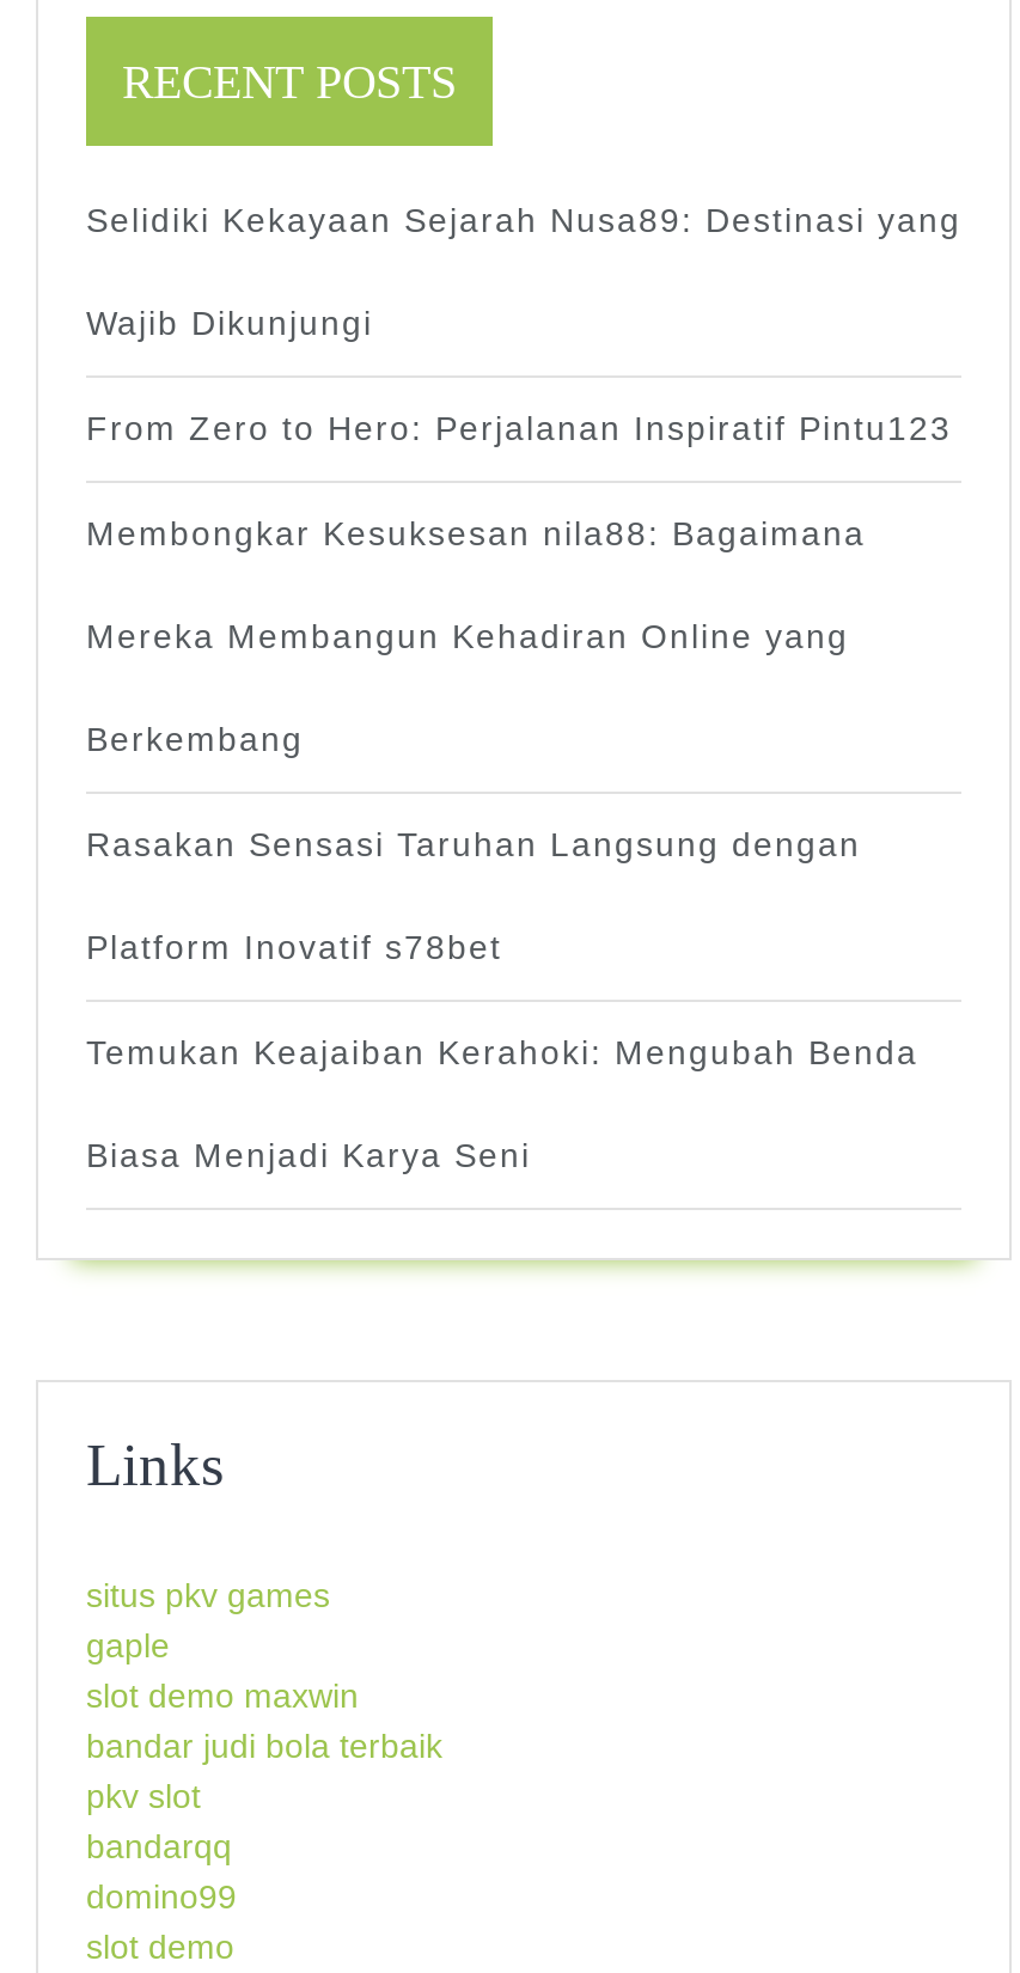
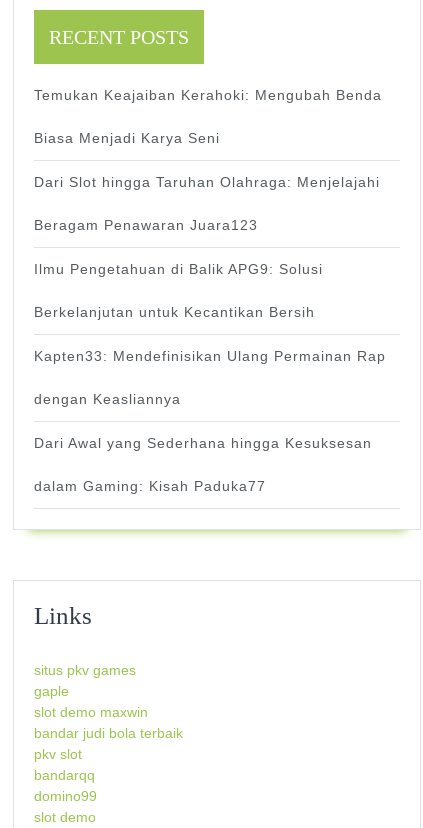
- Selidiki Kekayaan Sejarah Nusa89: Destinasi yang
- Wajib Dikunjungi
- From Zero to Hero: Perjalanan Inspiratif Pintu123
- Membongkar Kesuksesan nila88: Bagaimana
- Mereka Membangun Kehadiran Online yang
- Berkembang
- Rasakan Sensasi Taruhan Langsung dengan
- Platform Inovatif s78bet

moved up: Temukan Keajaiban Kerahoki: Mengubah Benda | Biasa Menjadi Karya Seni

+ Dari Slot hingga Taruhan Olahraga: Menjelajahi
+ Beragam Penawaran Juara123
+ Ilmu Pengetahuan di Balik APG9: Solusi
+ Berkelanjutan untuk Kecantikan Bersih
+ Kapten33: Mendefinisikan Ulang Permainan Rap
+ dengan Keasliannya
+ Dari Awal yang Sederhana hingga Kesuksesan
+ dalam Gaming: Kisah Paduka77
